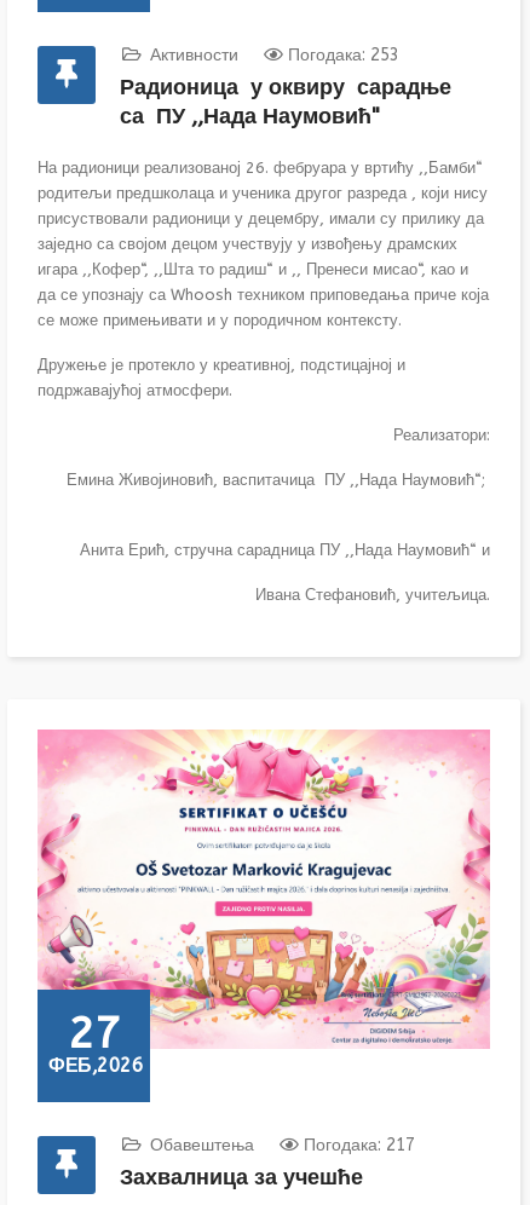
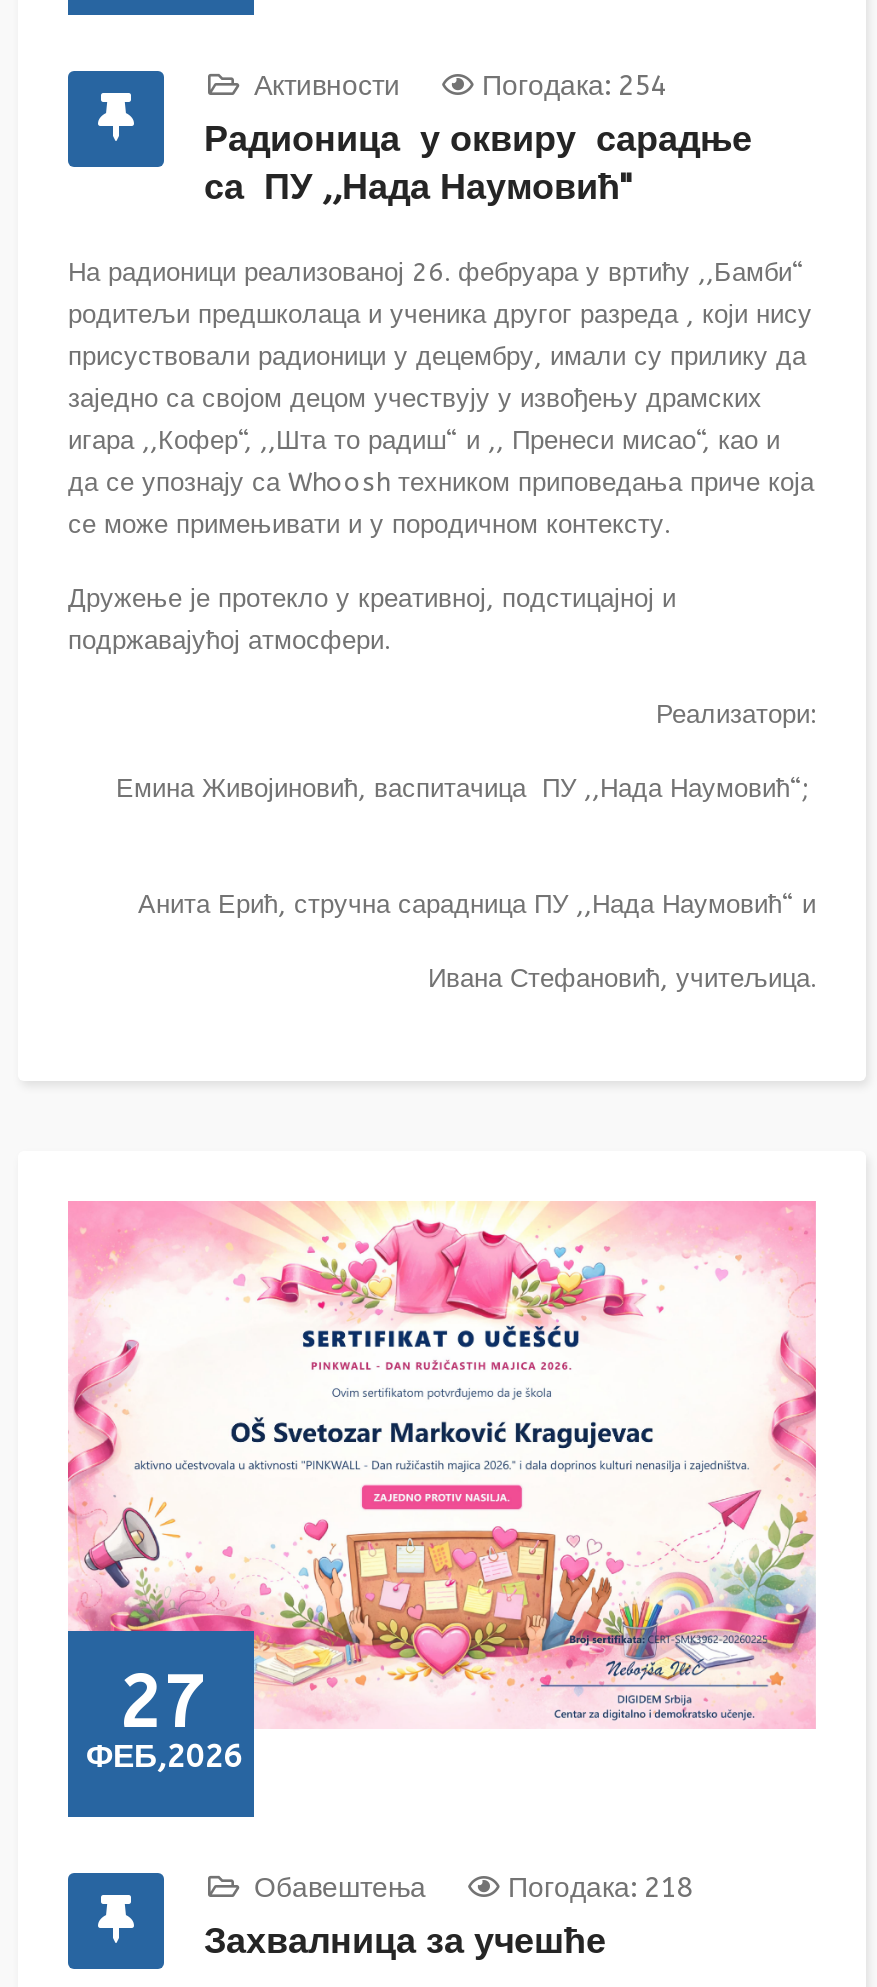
- Погодака: 253
+ Погодака: 254

- Погодака: 217
+ Погодака: 218
